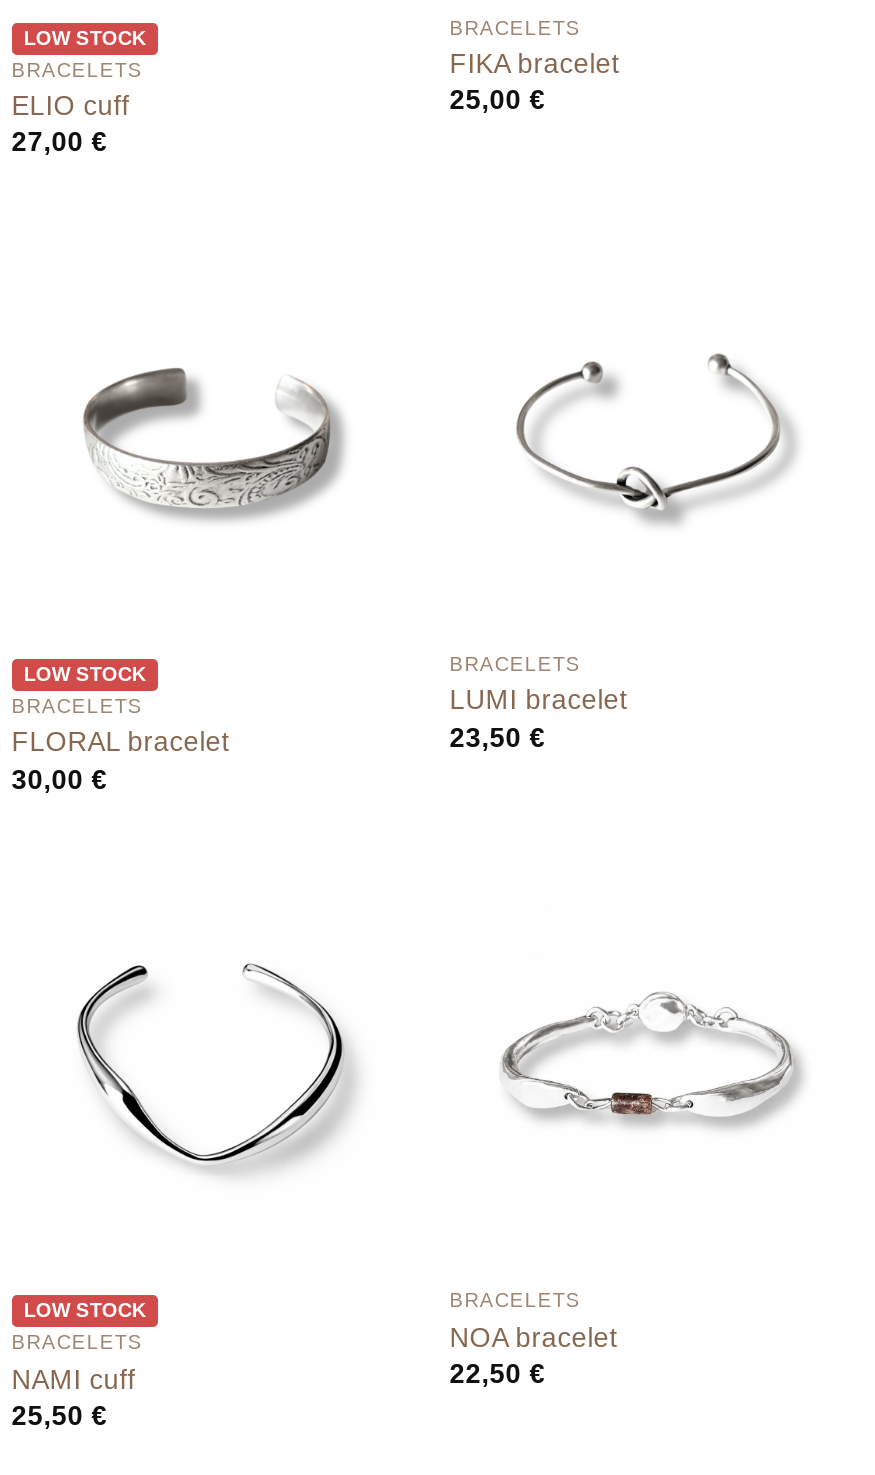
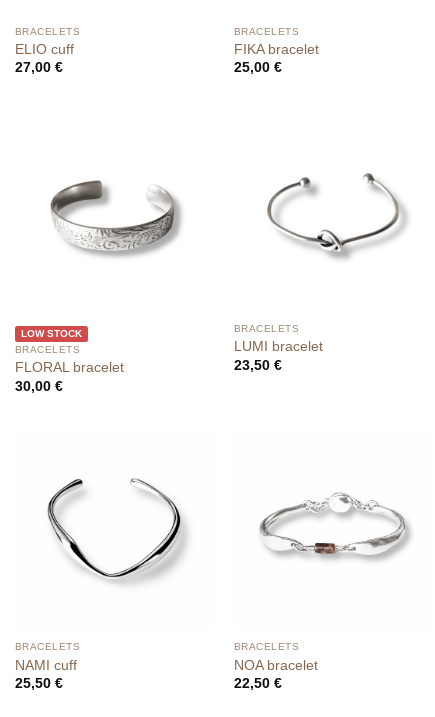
- LOW STOCK

- LOW STOCK
